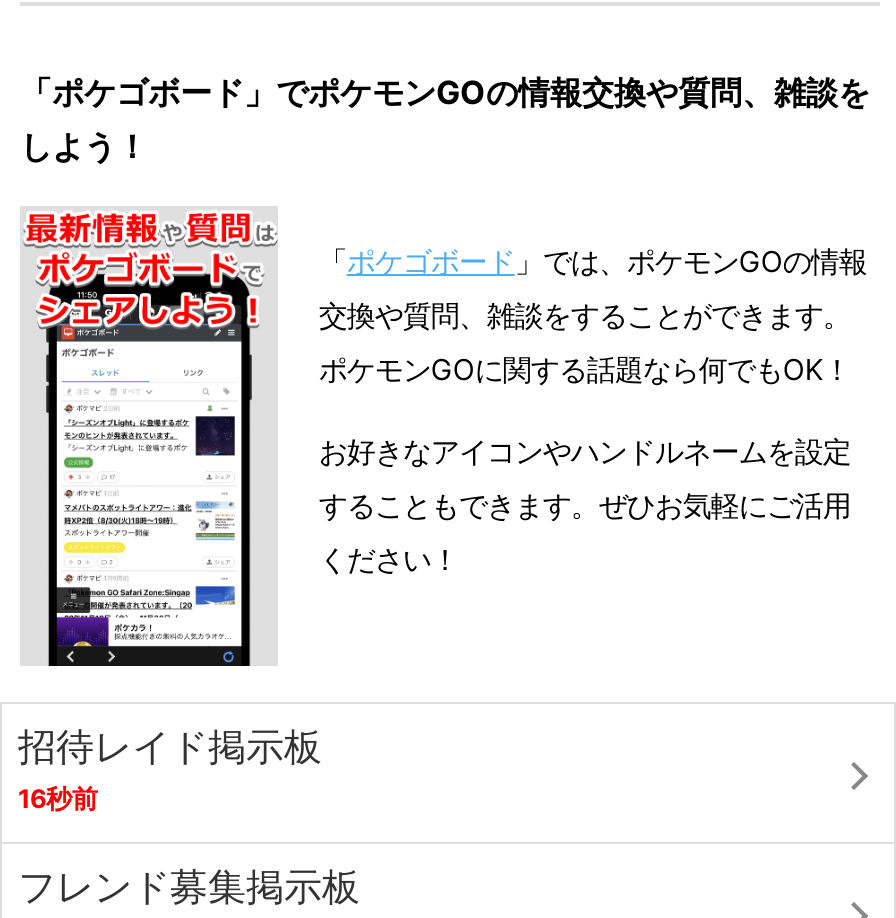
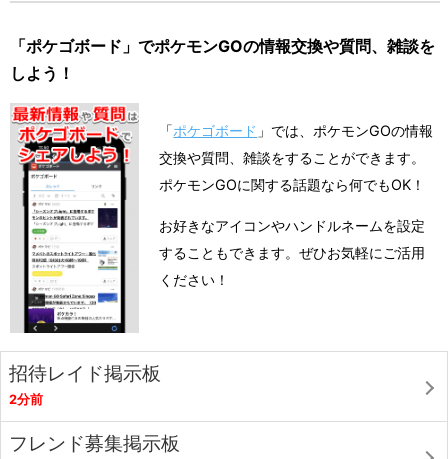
- 16秒前
+ 2分前
